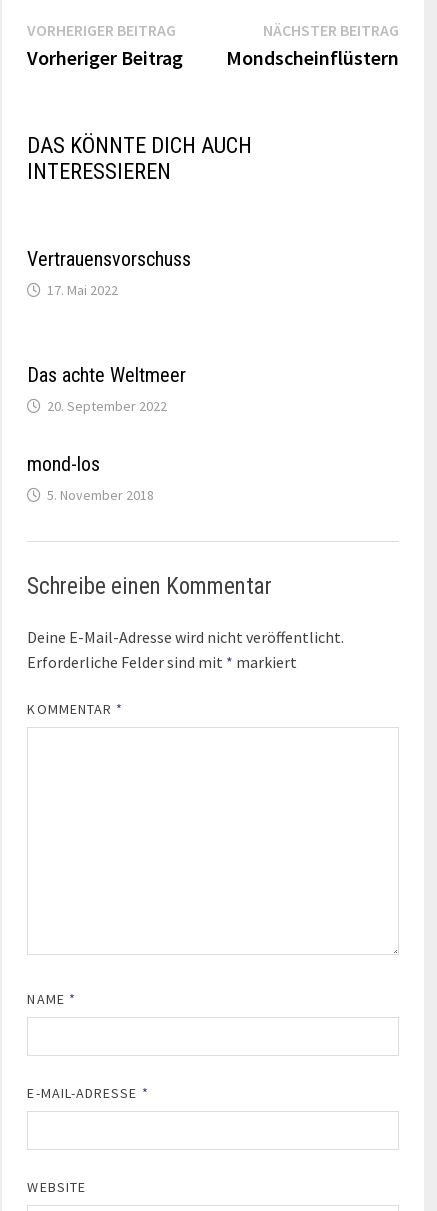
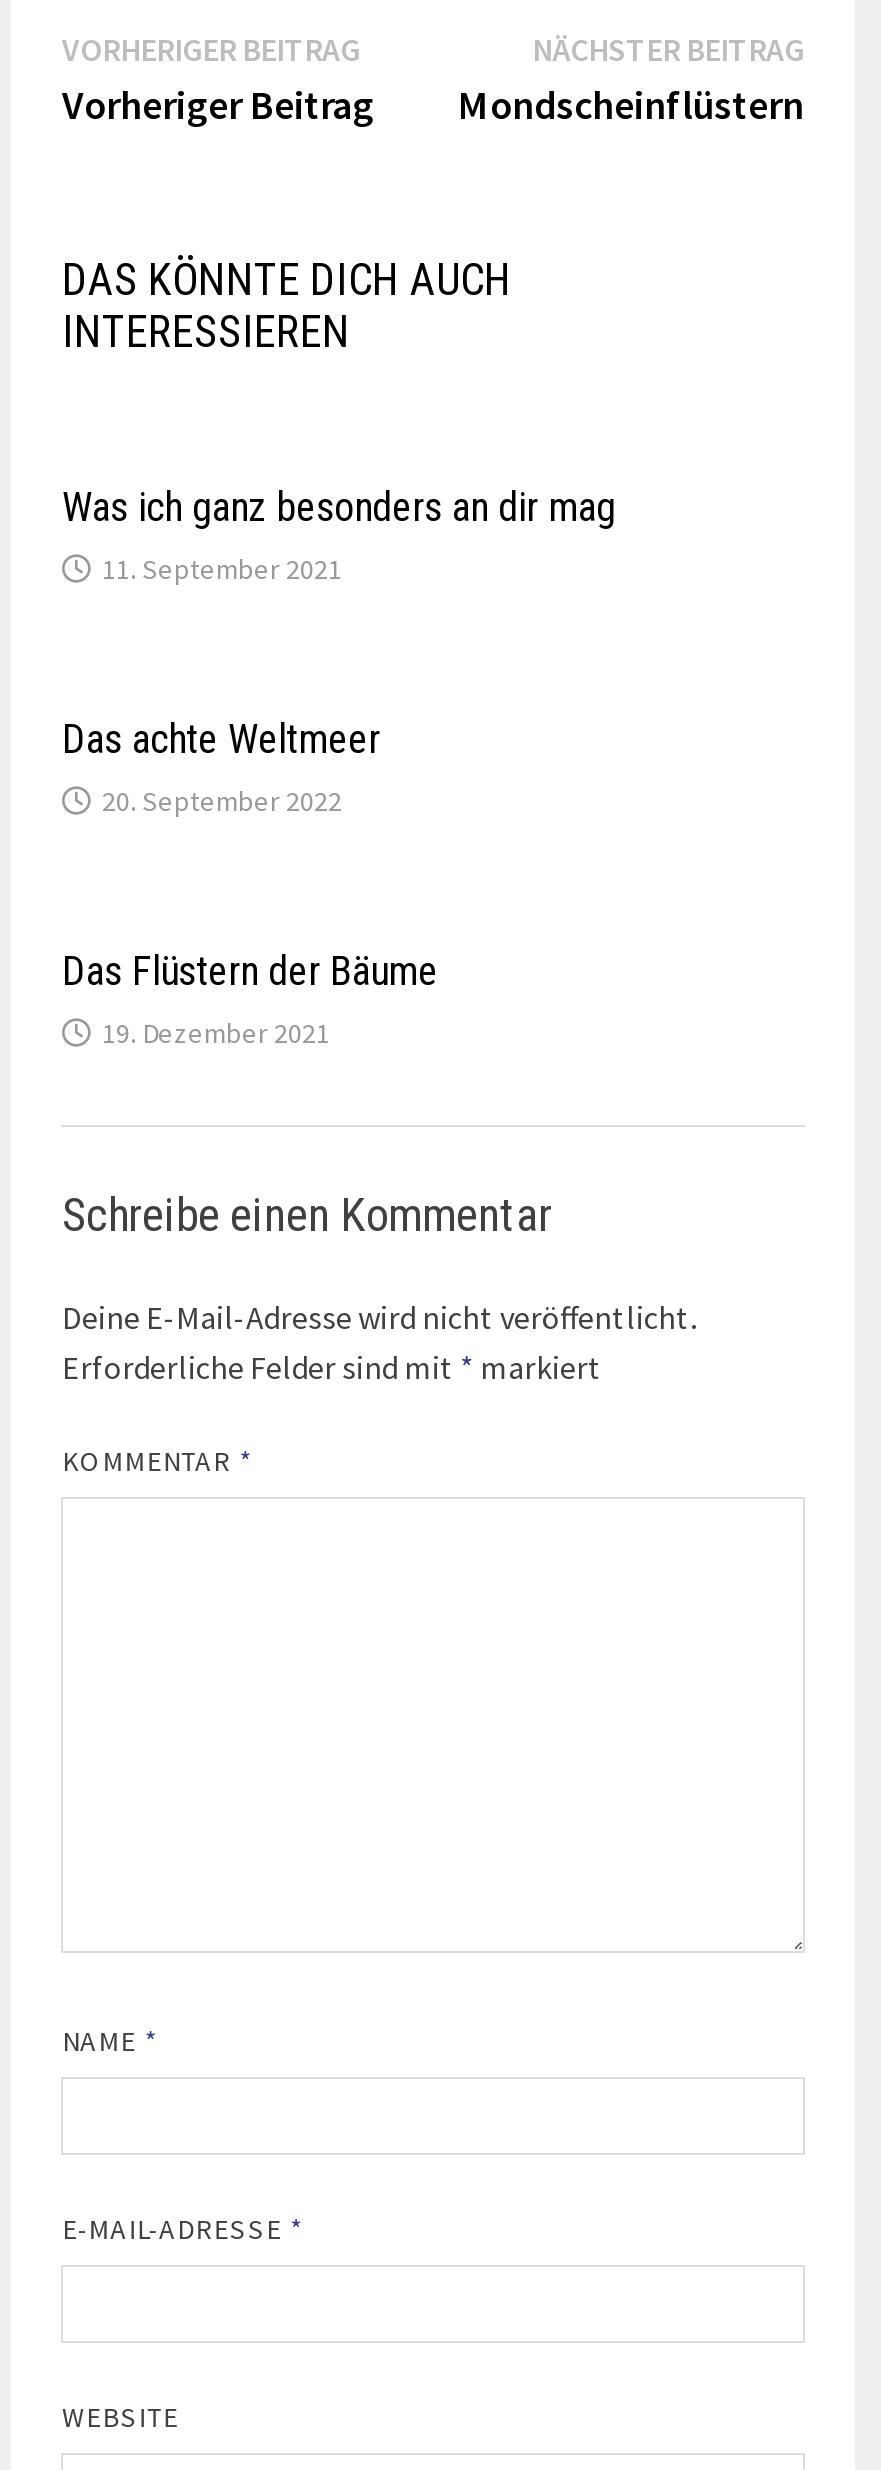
- Vertrauensvorschuss
- 17. Mai 2022
+ Was ich ganz besonders an dir mag
+ 11. September 2021

- mond-los
- 5. November 2018
+ Das Flüstern der Bäume
+ 19. Dezember 2021
